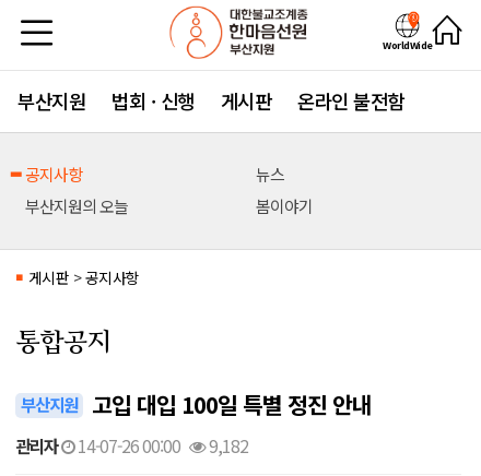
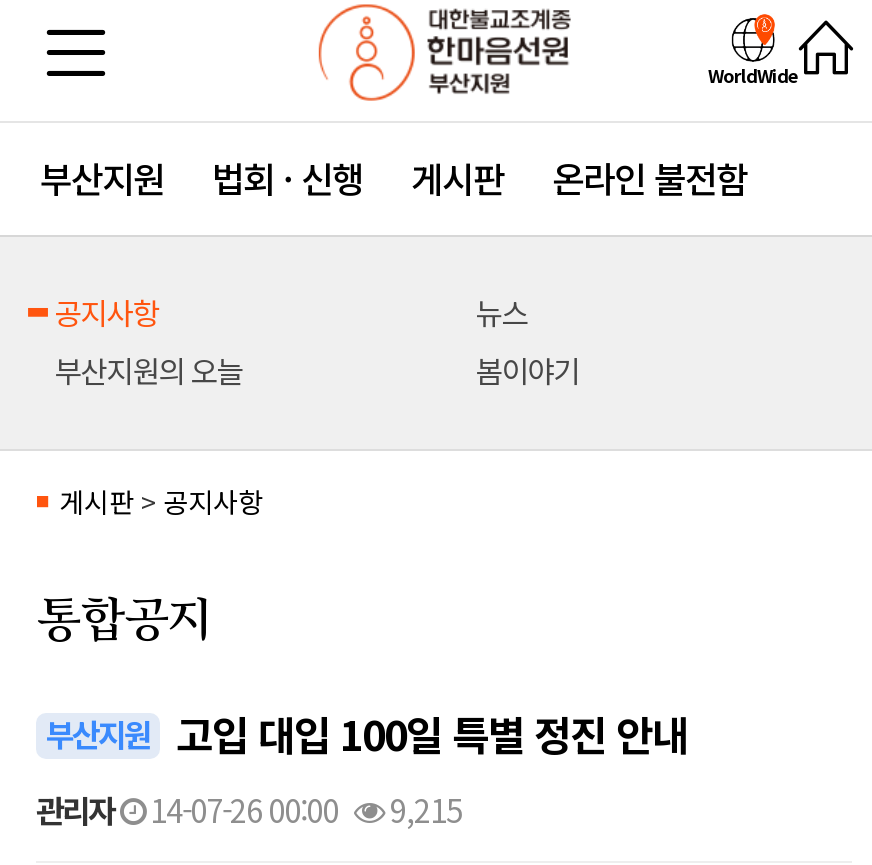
- 관리자 14-07-26 00:00 9,182
+ 관리자 14-07-26 00:00 9,215
